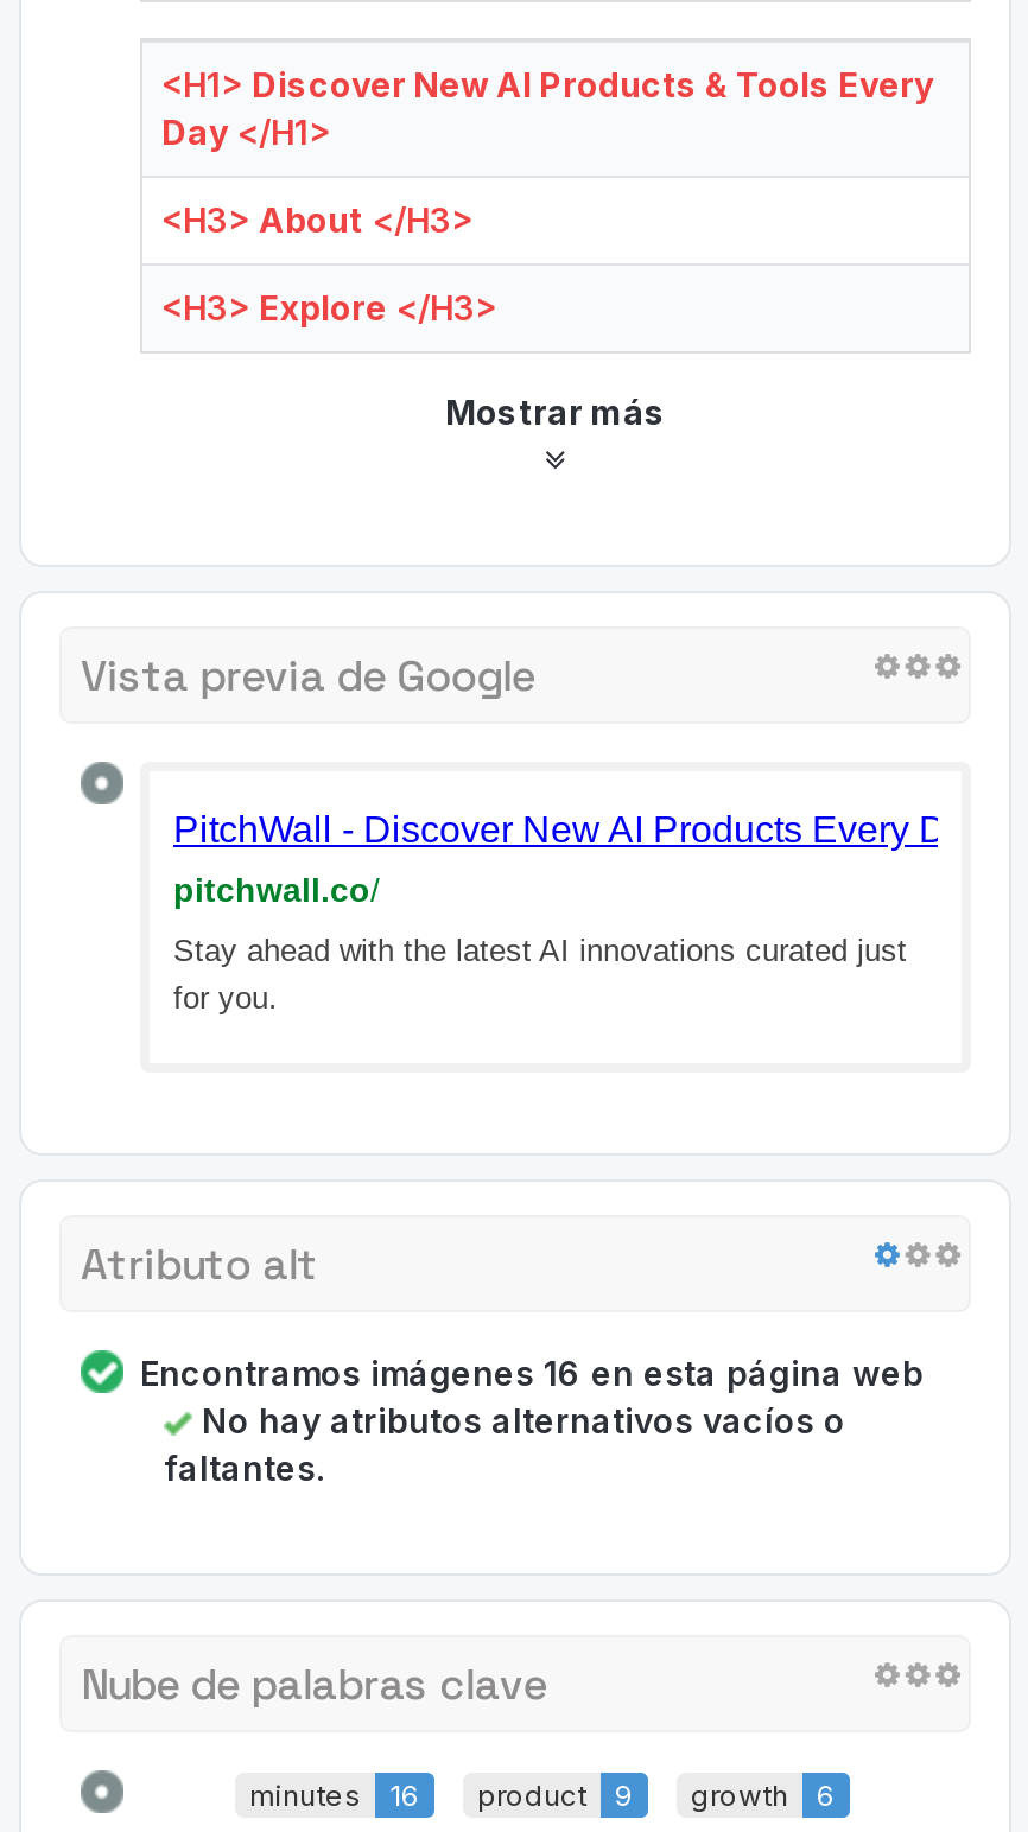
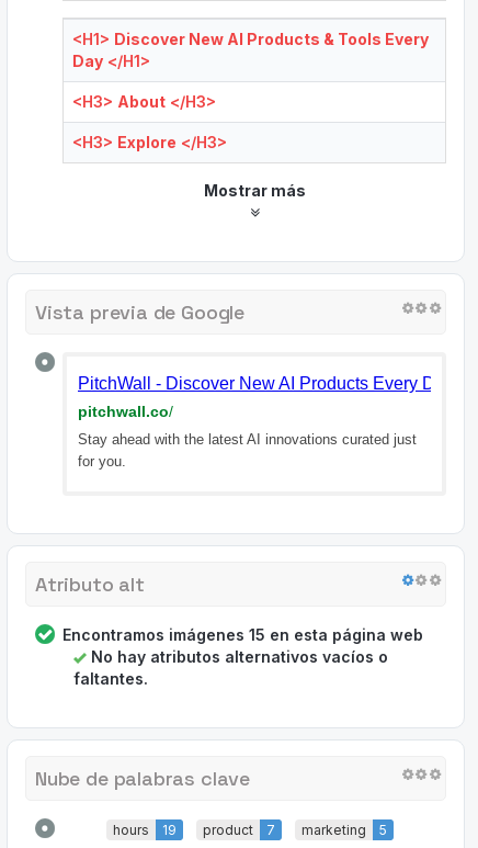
- Encontramos imágenes 16 en esta página web
+ Encontramos imágenes 15 en esta página web

- minutes
- 16
+ hours
+ 19

- 9
- growth
- 6
+ 7
+ marketing
+ 5
